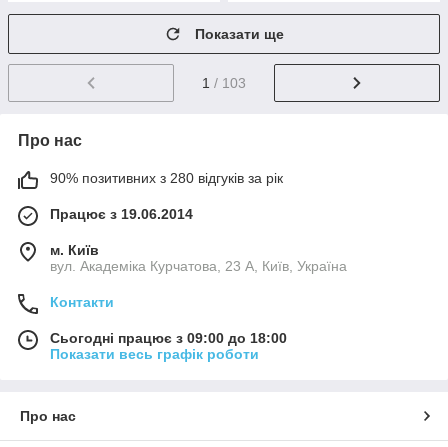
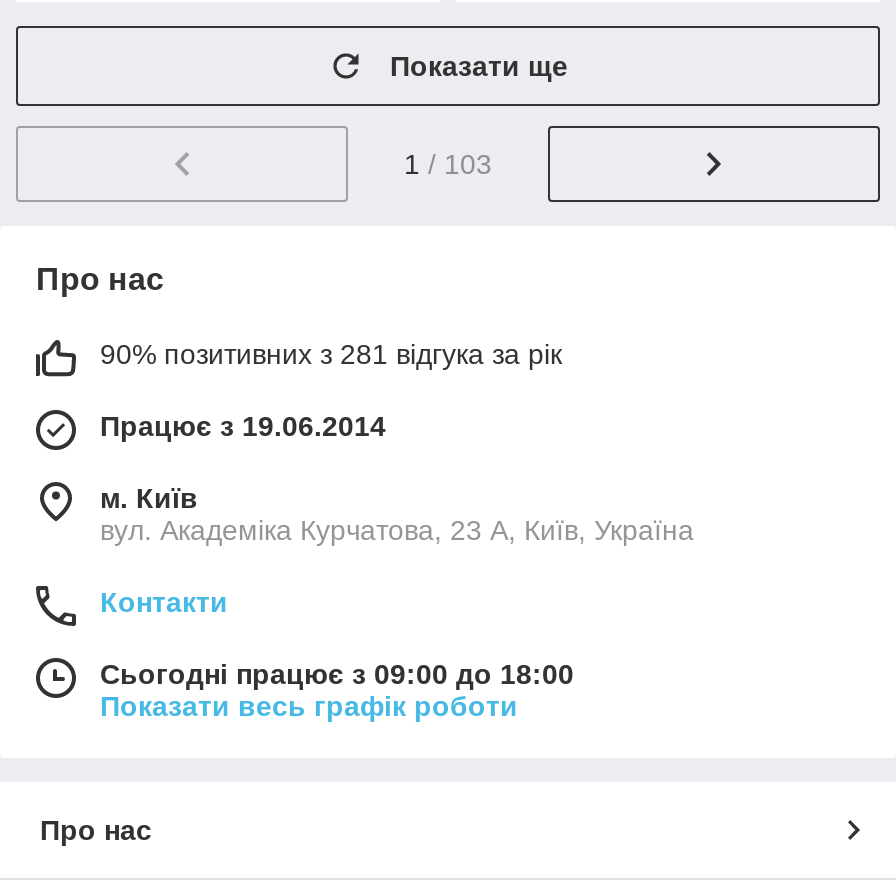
- 90% позитивних з 280 відгуків за рік
+ 90% позитивних з 281 відгука за рік
